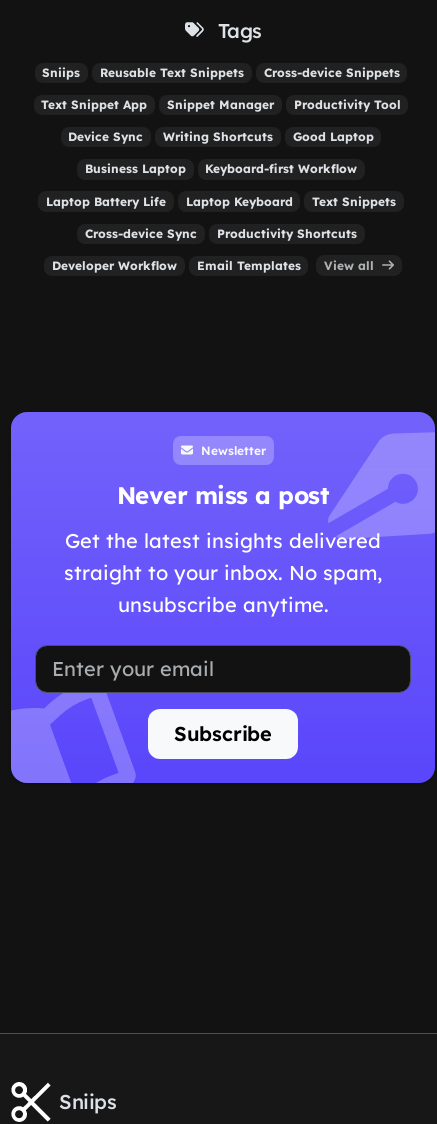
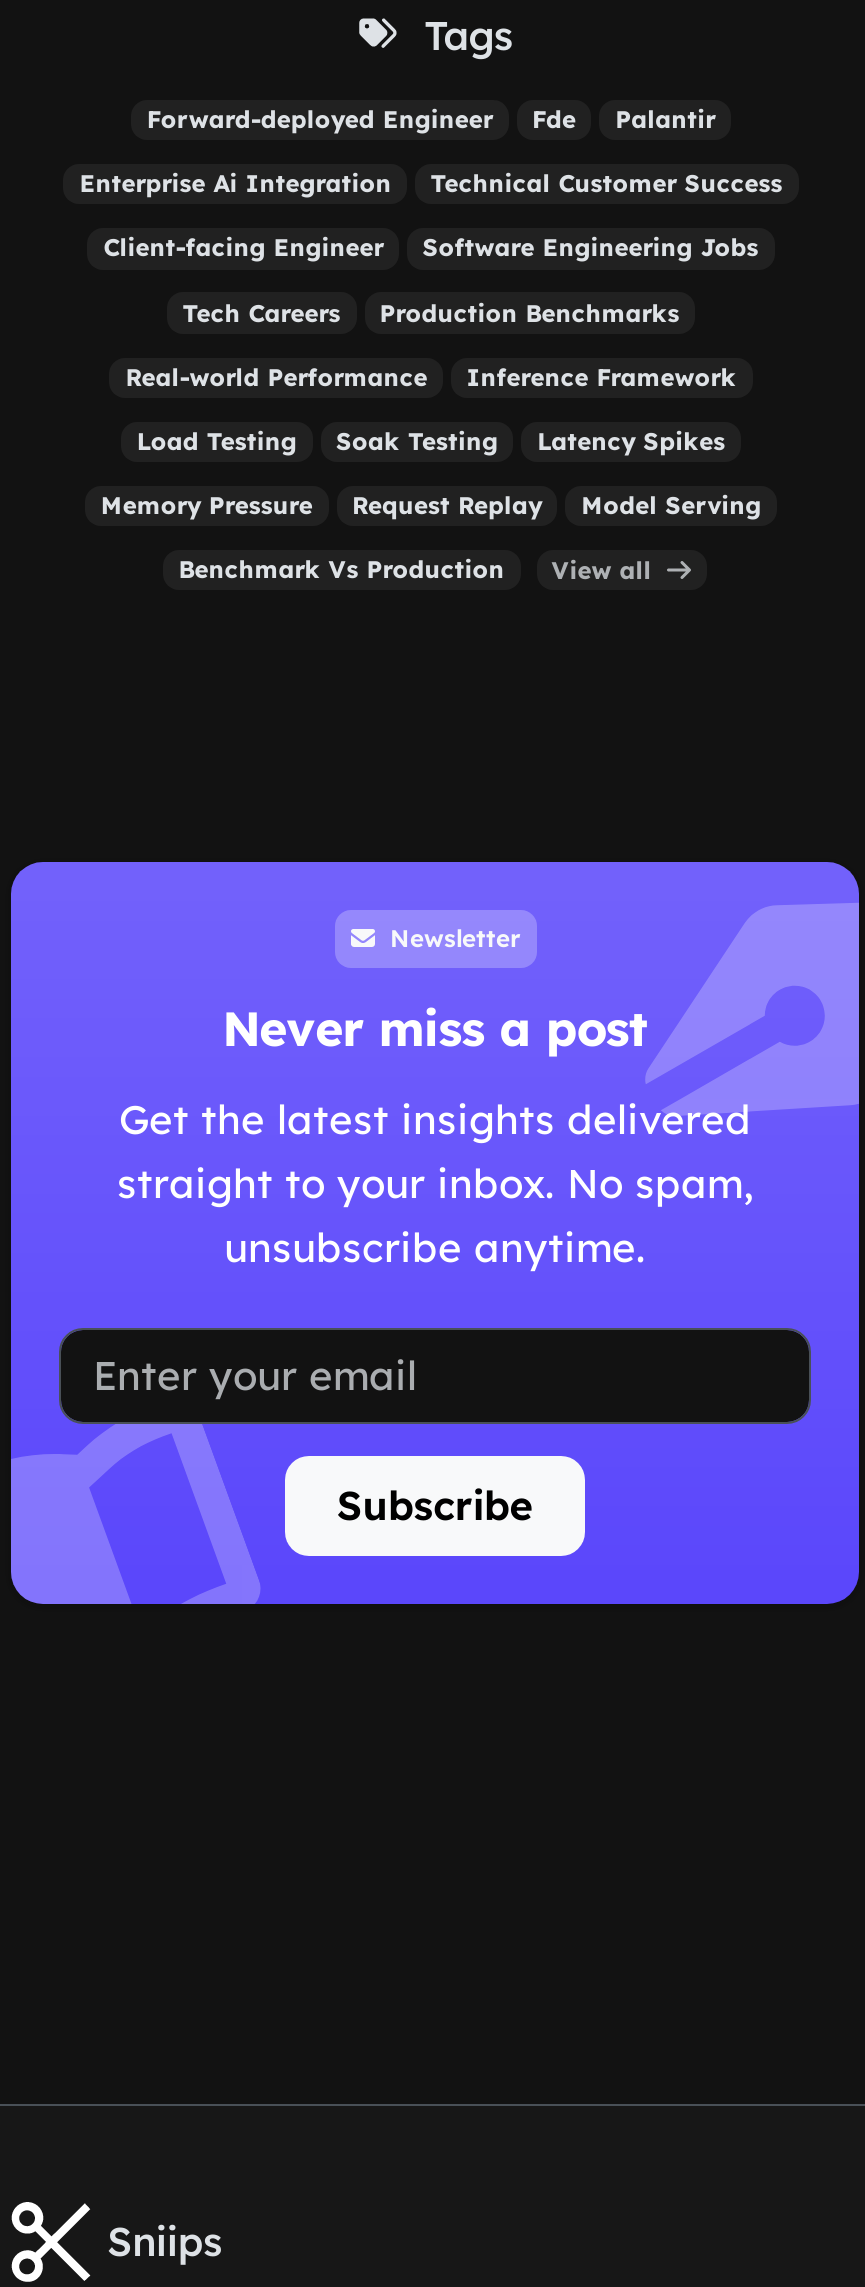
- Sniips
- Reusable Text Snippets
- Cross-device Snippets
- Text Snippet App
- Snippet Manager
- Productivity Tool
- Device Sync
- Writing Shortcuts
- Good Laptop
- Business Laptop
- Keyboard-first Workflow
- Laptop Battery Life
- Laptop Keyboard
- Text Snippets
- Cross-device Sync
- Productivity Shortcuts
- Developer Workflow
- Email Templates
+ Forward-deployed Engineer
+ Fde
+ Palantir
+ Enterprise Ai Integration
+ Technical Customer Success
+ Client-facing Engineer
+ Software Engineering Jobs
+ Tech Careers
+ Production Benchmarks
+ Real-world Performance
+ Inference Framework
+ Load Testing
+ Soak Testing
+ Latency Spikes
+ Memory Pressure
+ Request Replay
+ Model Serving
+ Benchmark Vs Production
